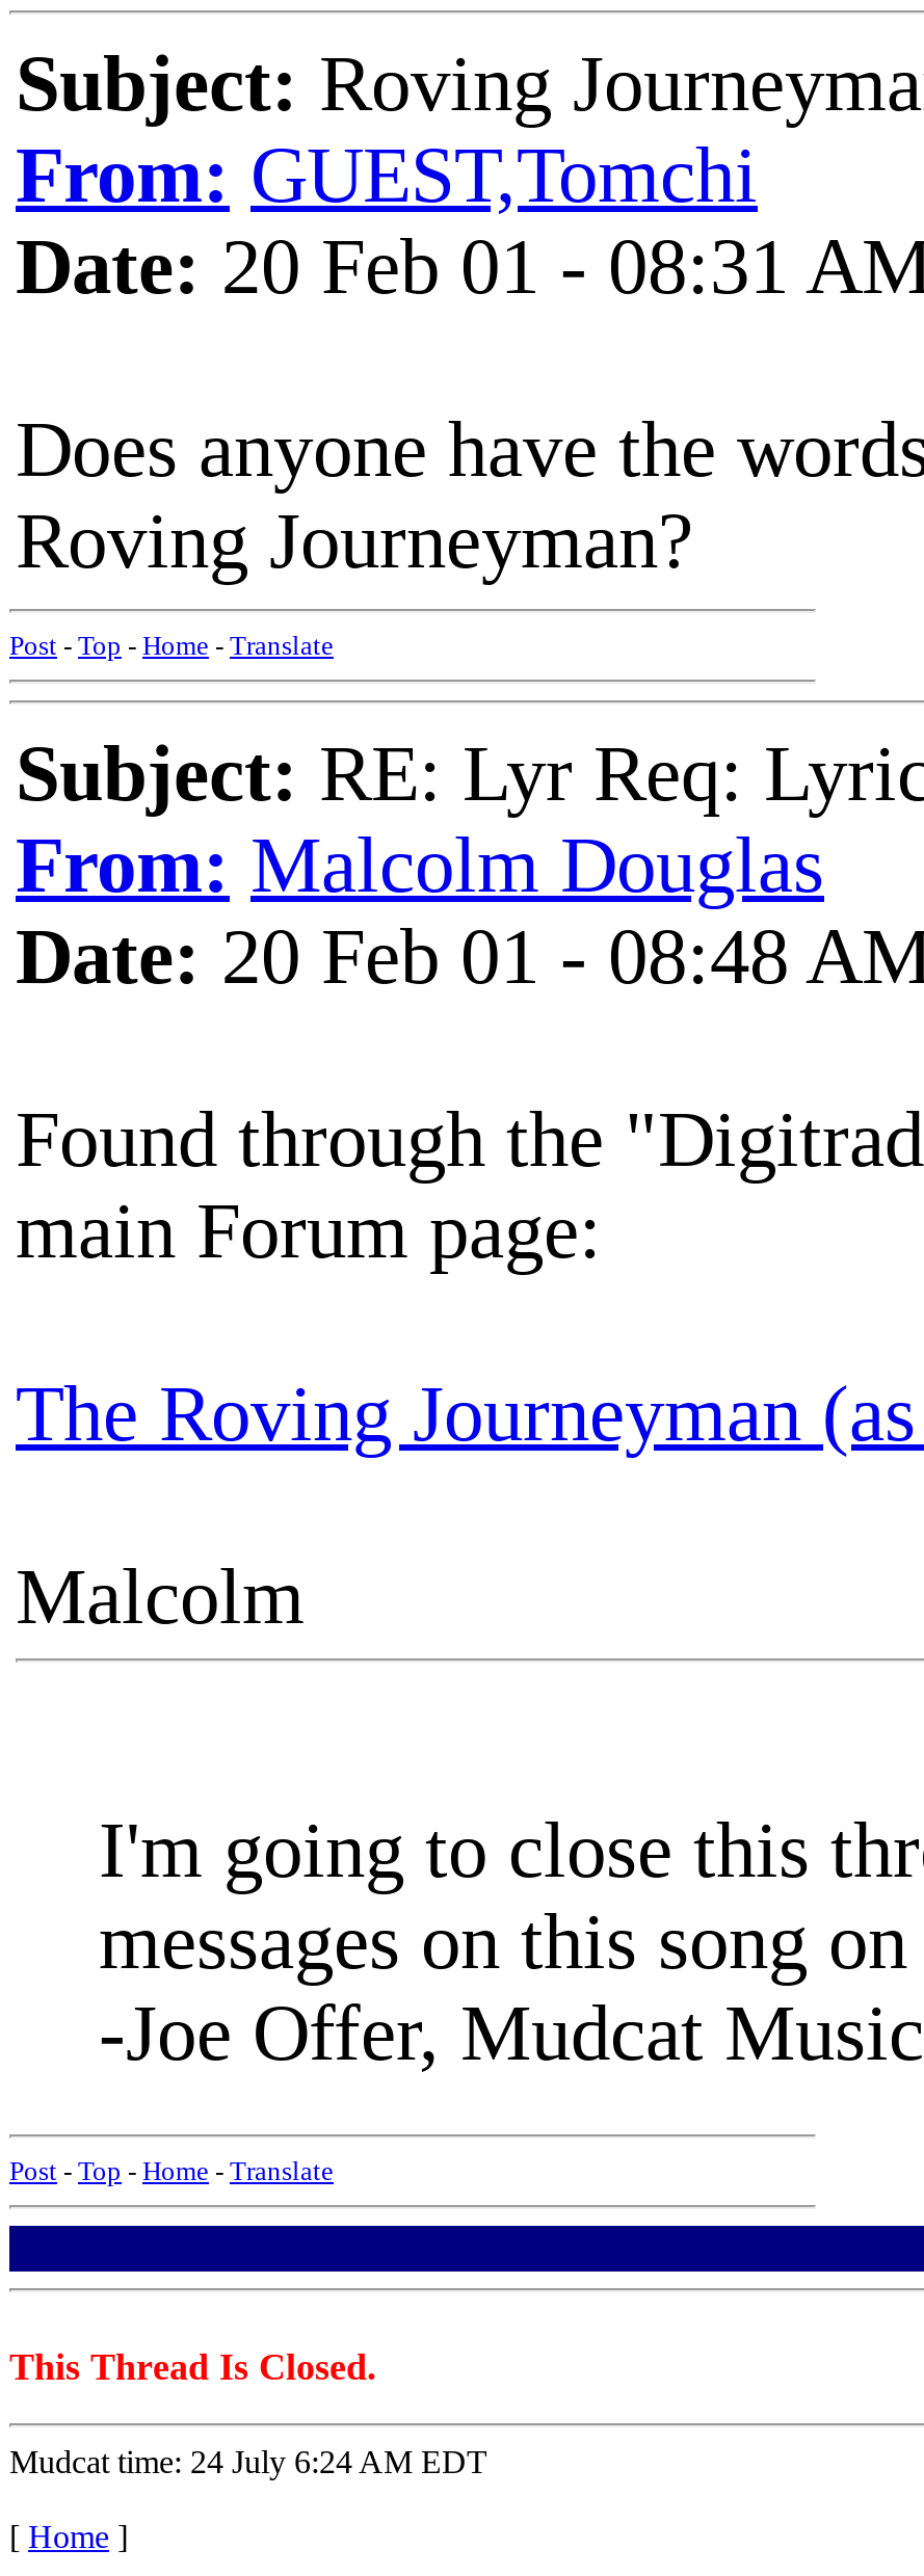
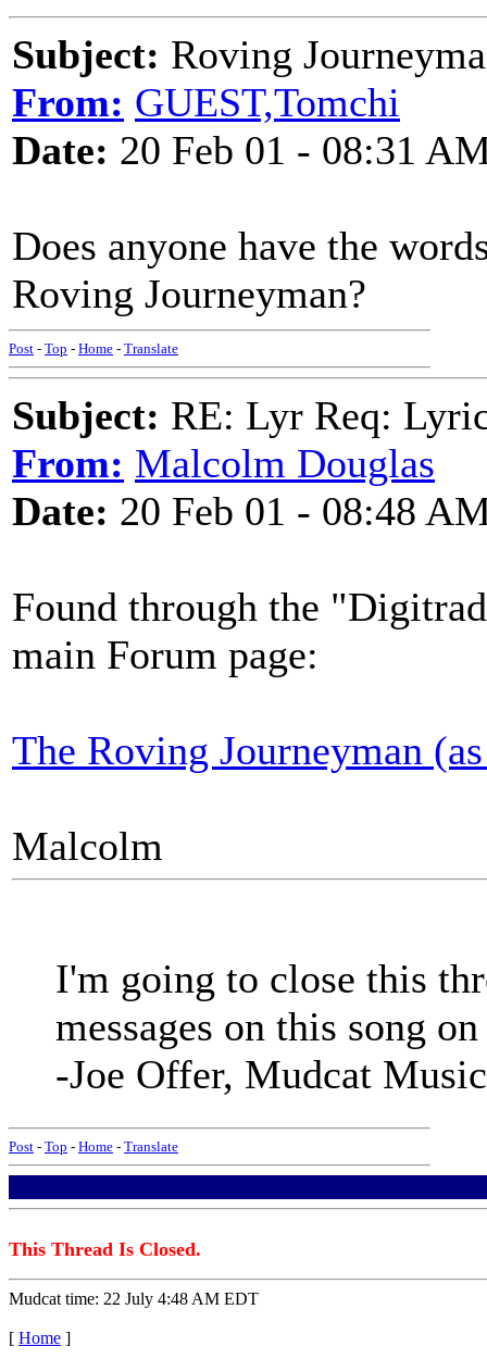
- Mudcat time: 24 July 6:24 AM EDT
+ Mudcat time: 22 July 4:48 AM EDT
